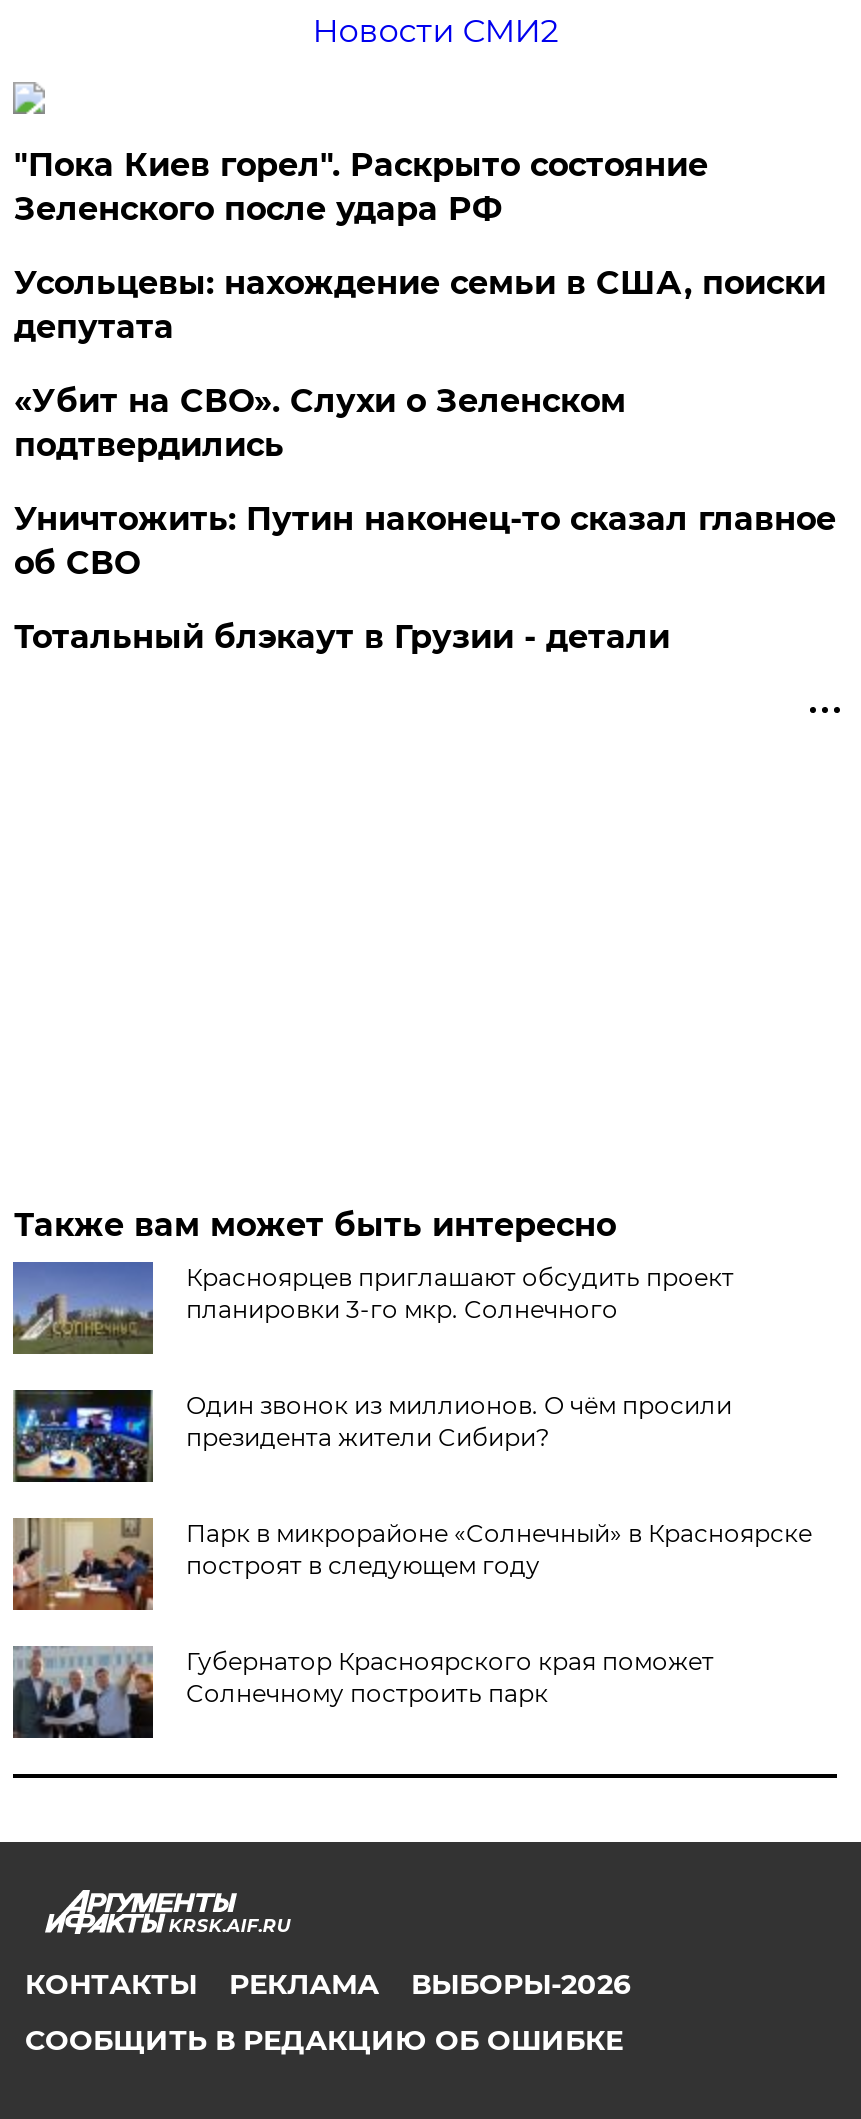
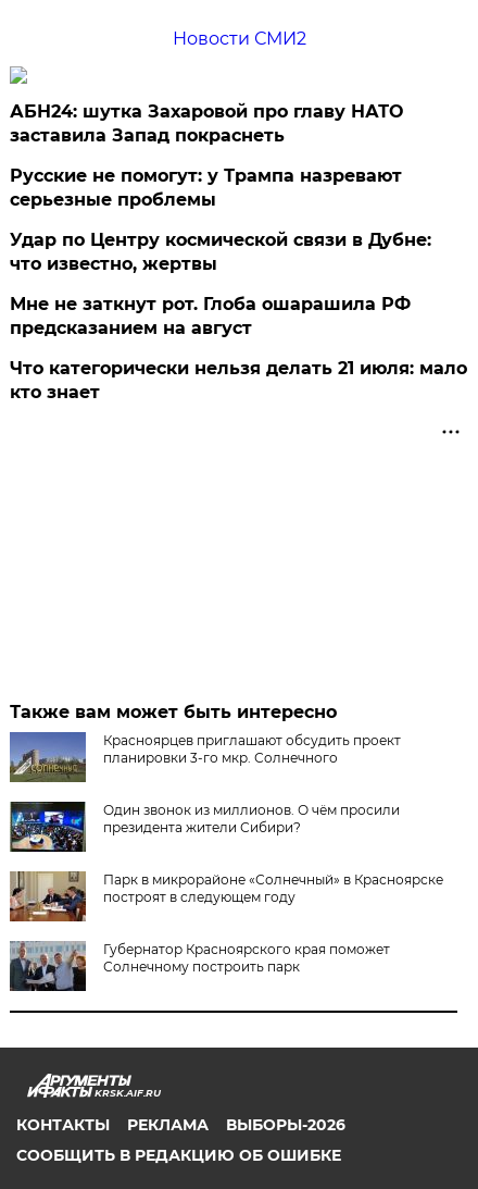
- "Пока Киев горел". Раскрыто состояние
- Зеленского после удара РФ
+ АБН24: шутка Захаровой про главу НАТО
+ заставила Запад покраснеть

- Усольцевы: нахождение семьи в США, поиски
- депутата
+ Русские не помогут: у Трампа назревают
+ серьезные проблемы

- «Убит на СВО». Слухи о Зеленском
- подтвердились
+ Удар по Центру космической связи в Дубне:
+ что известно, жертвы

- Уничтожить: Путин наконец-то сказал главное
- об СВО
+ Мне не заткнут рот. Глоба ошарашила РФ
+ предсказанием на август

- Тотальный блэкаут в Грузии - детали
+ Что категорически нельзя делать 21 июля: мало
+ кто знает
